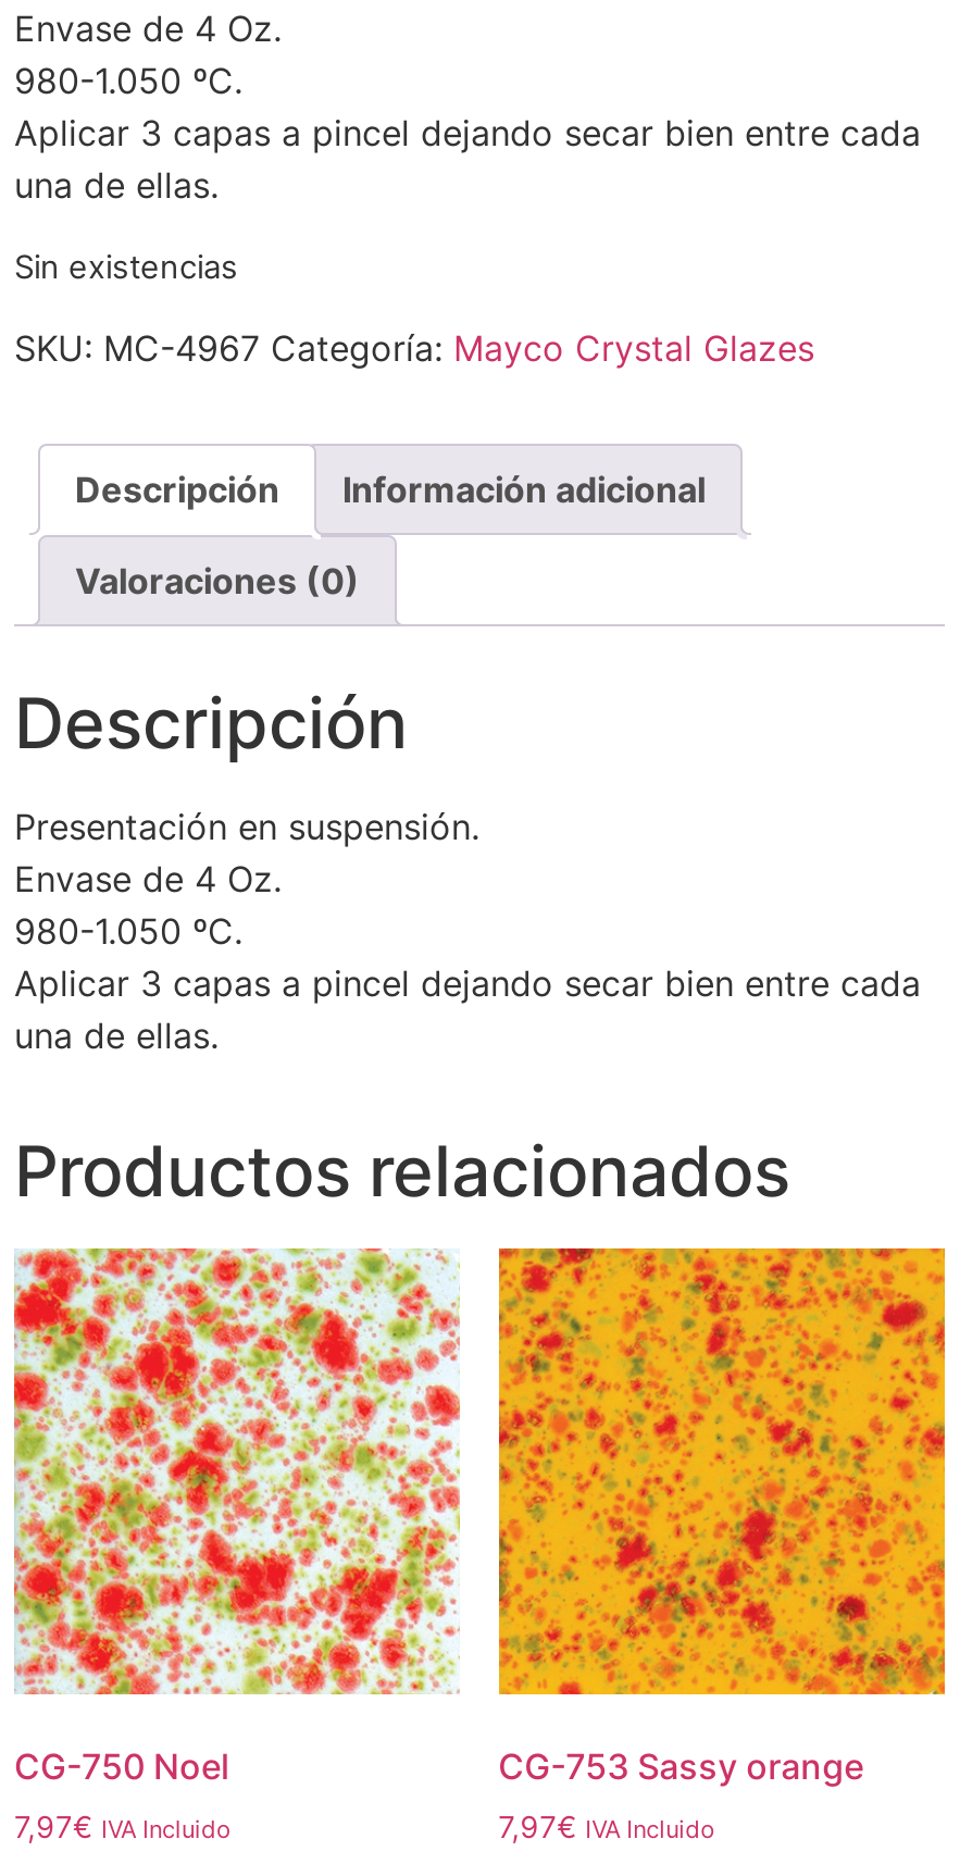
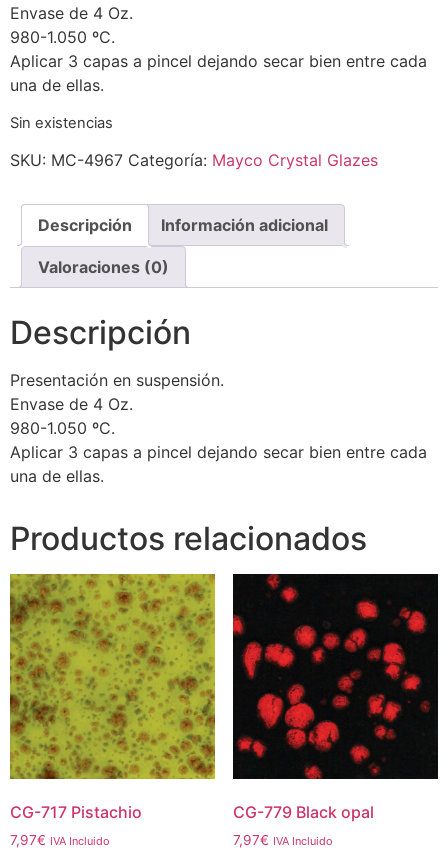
- [image]
- CG-750 Noel
+ [image]
+ CG-717 Pistachio

- [image]
- CG-753 Sassy orange
+ [image]
+ CG-779 Black opal
